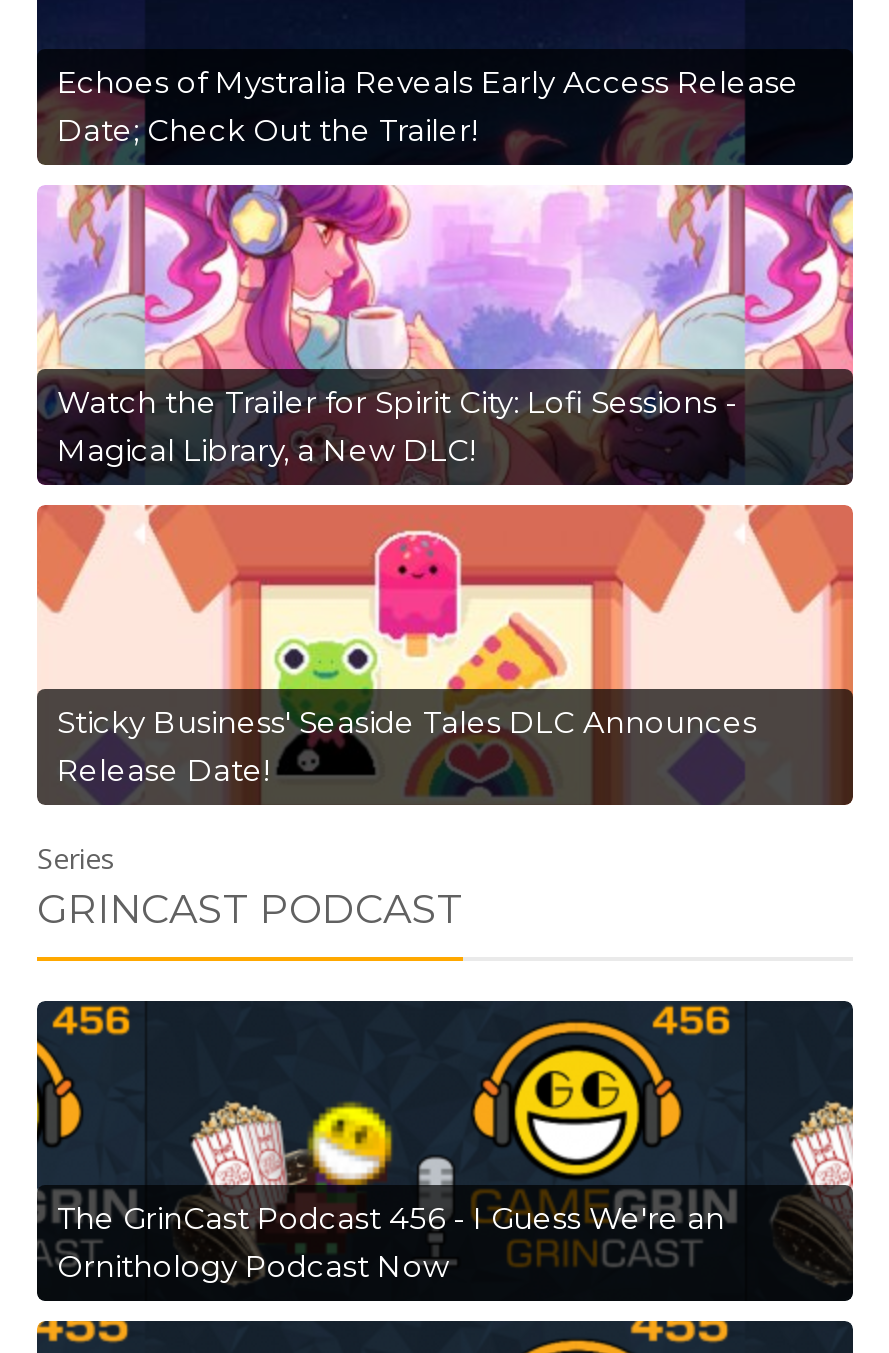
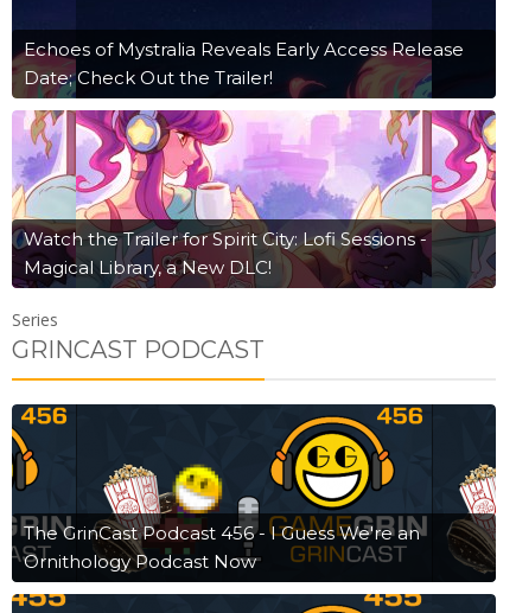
- [image]
- Sticky Business' Seaside Tales DLC Announces
- Release Date!
